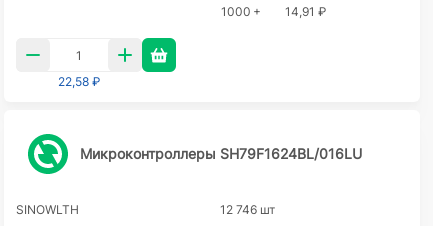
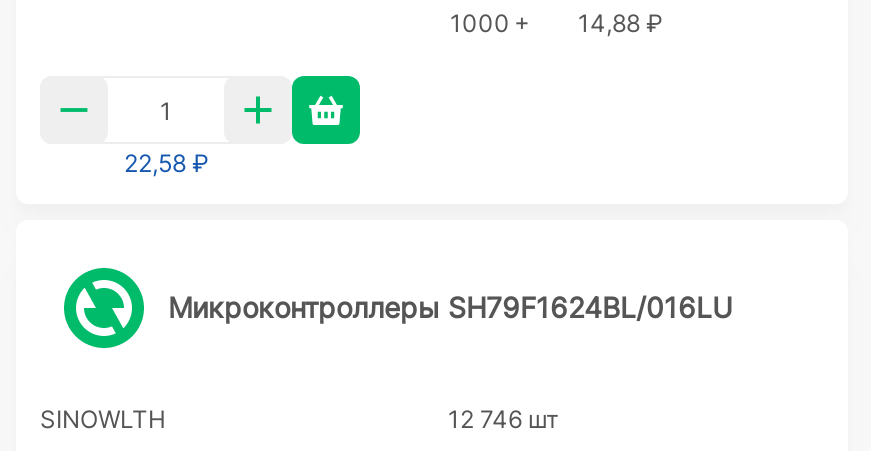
- 1000 + 14,91 ₽
+ 1000 + 14,88 ₽
